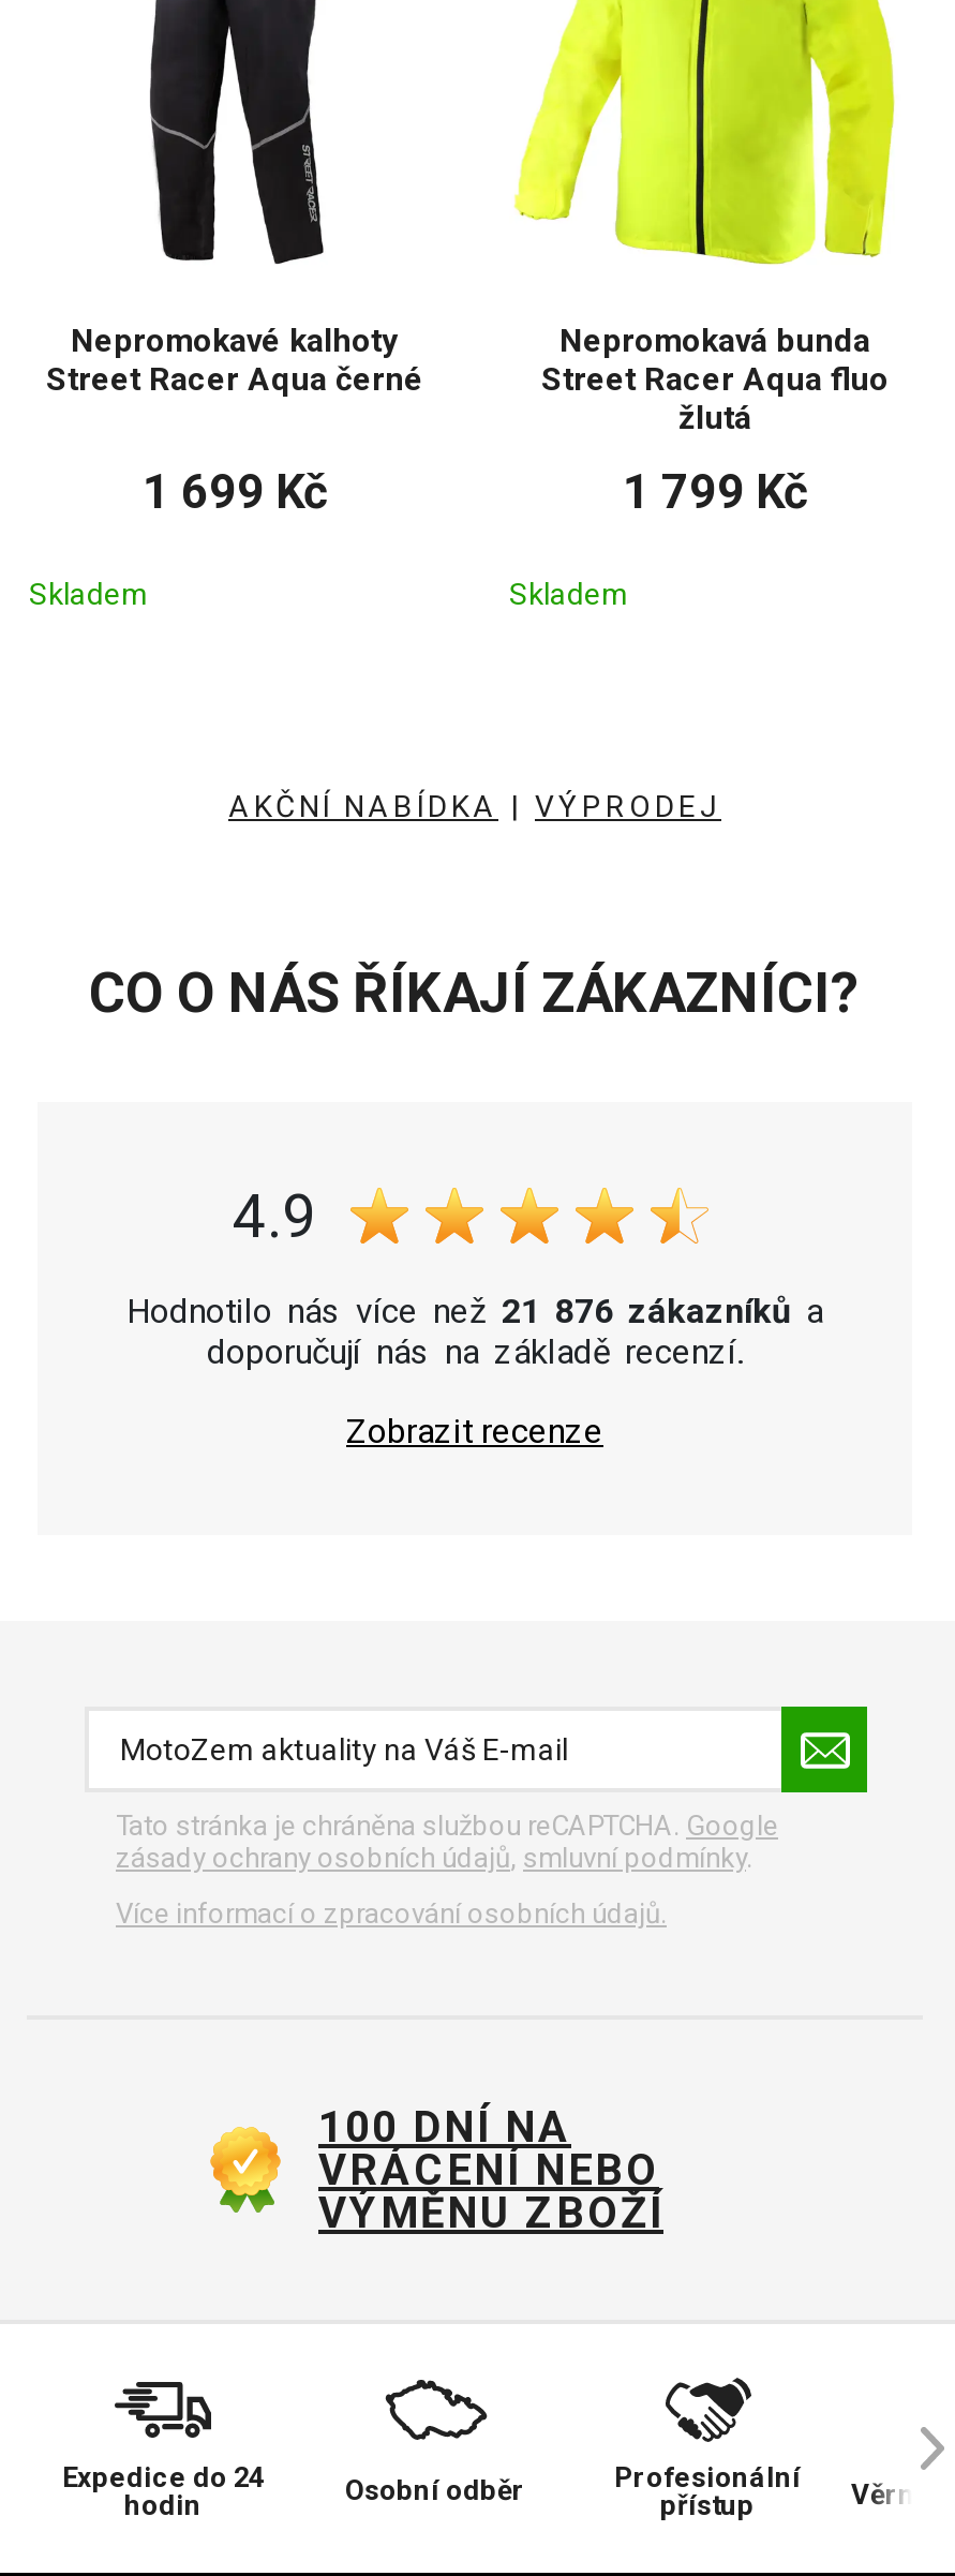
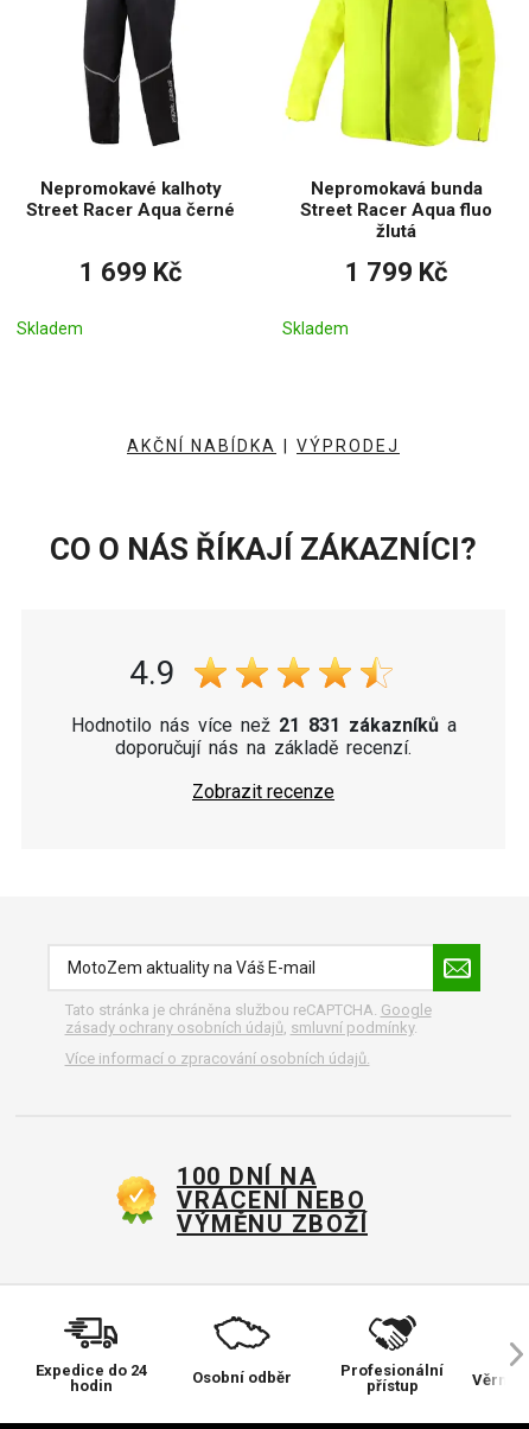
- Hodnotilo nás více než 21 876 zákazníků a
+ Hodnotilo nás více než 21 831 zákazníků a
